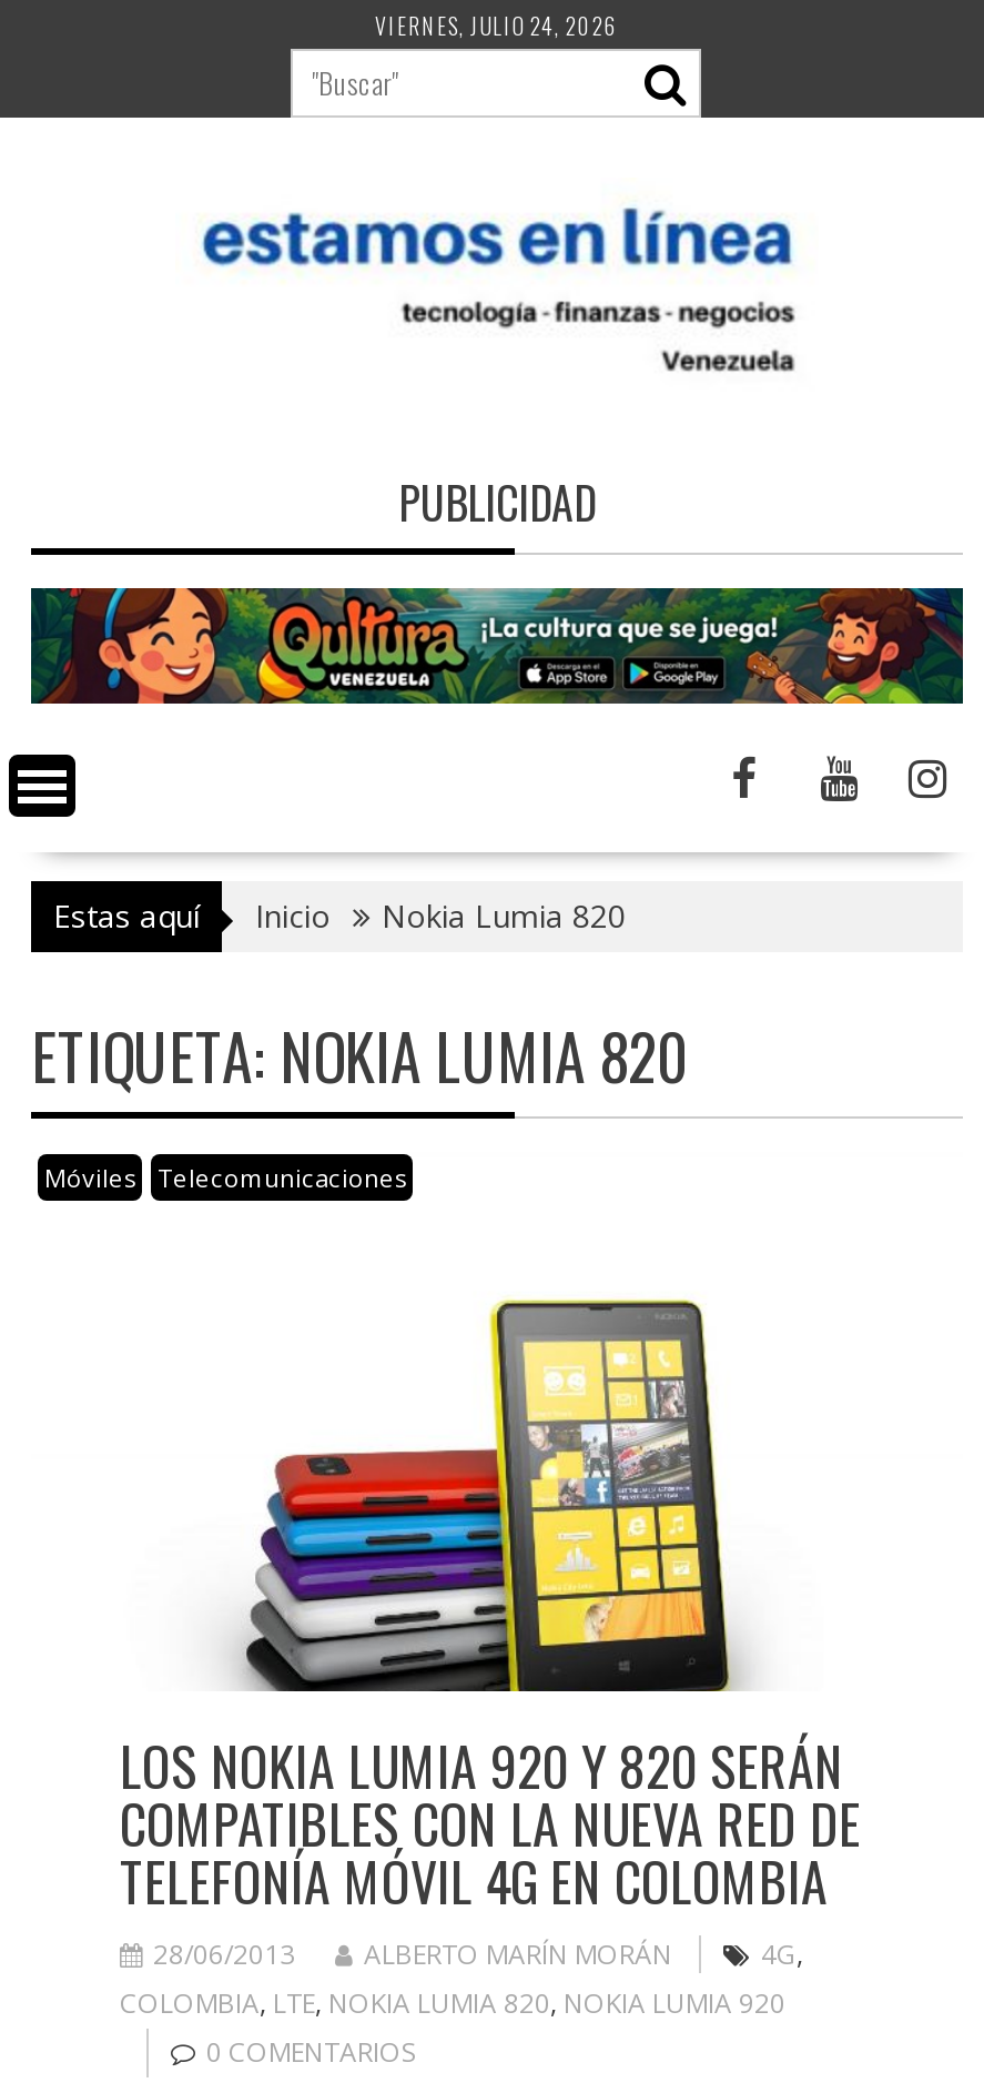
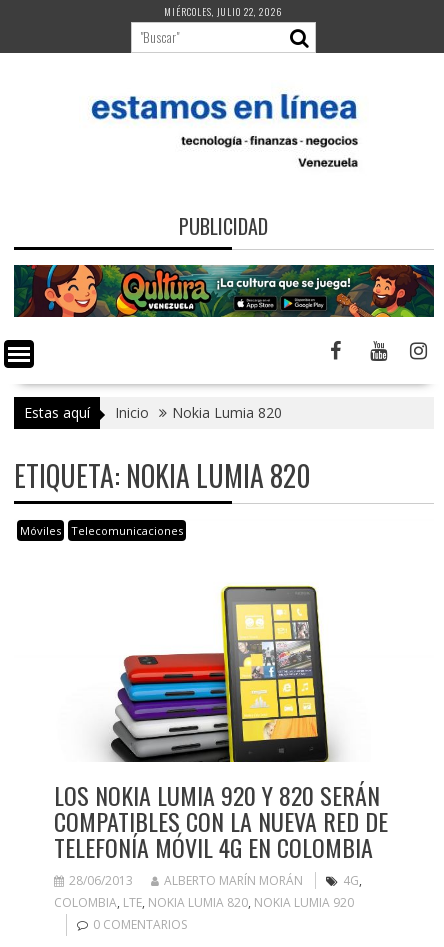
- VIERNES, JULIO 24, 2026
+ MIÉRCOLES, JULIO 22, 2026
